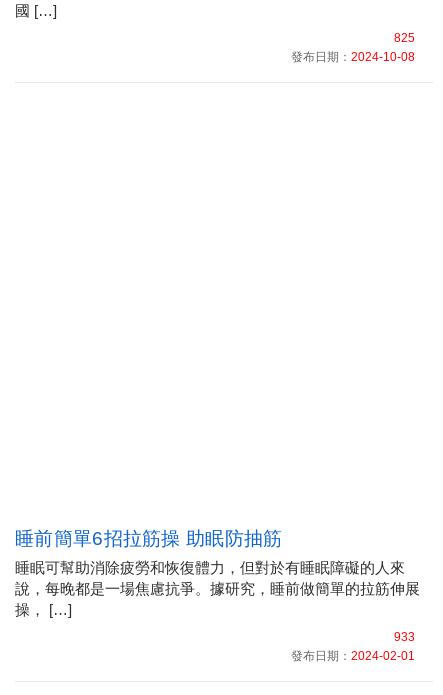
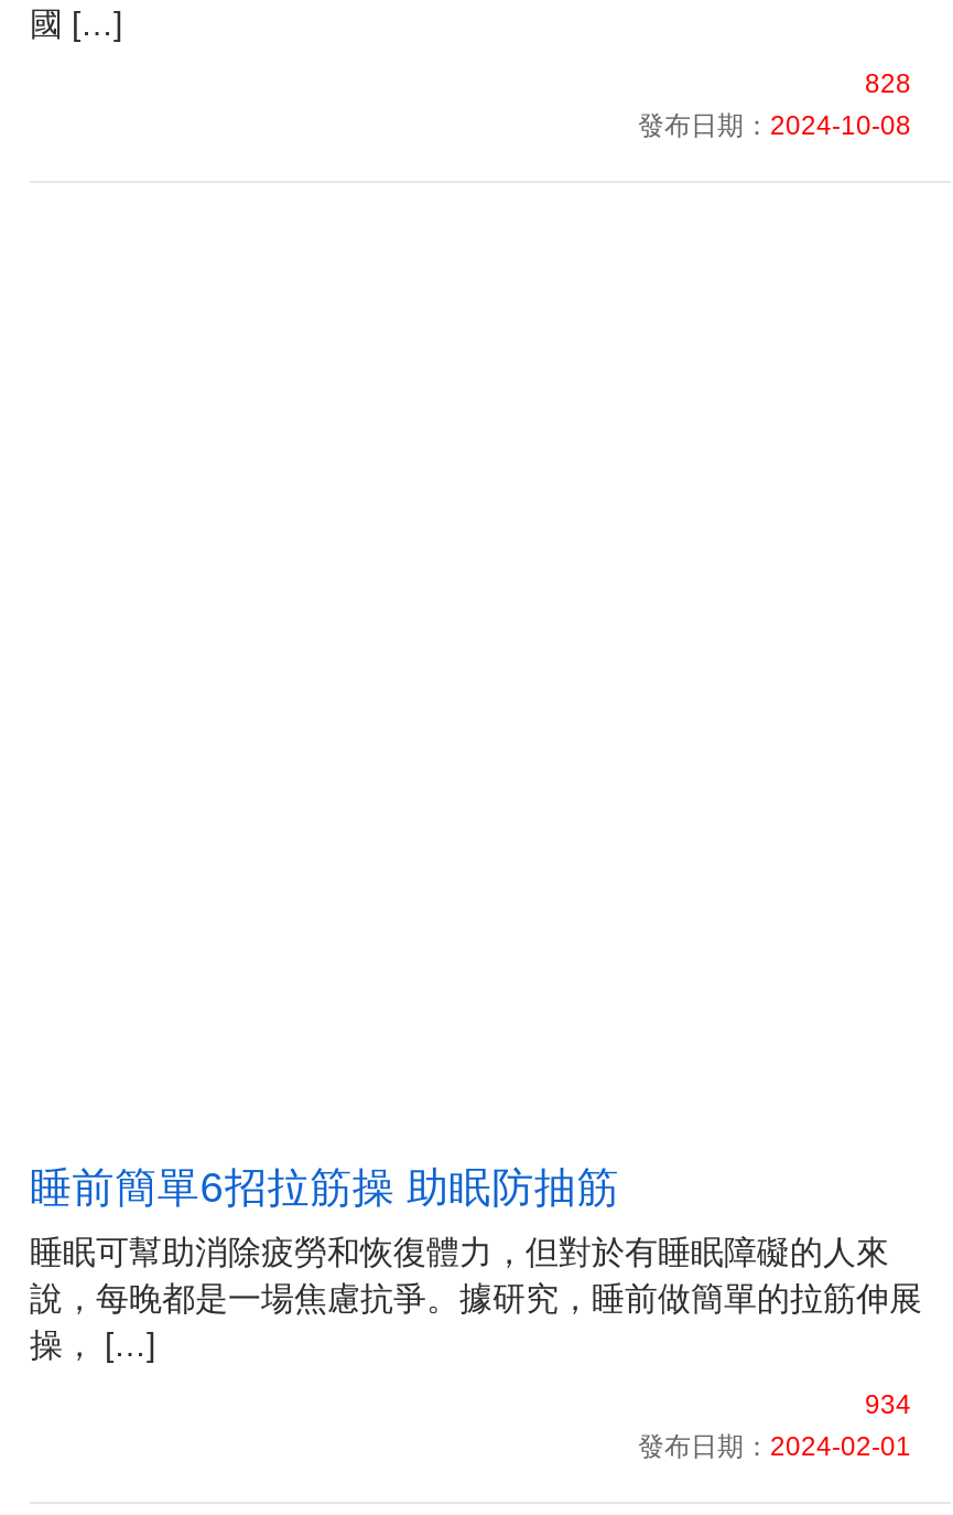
- 825
+ 828

- 933
+ 934
